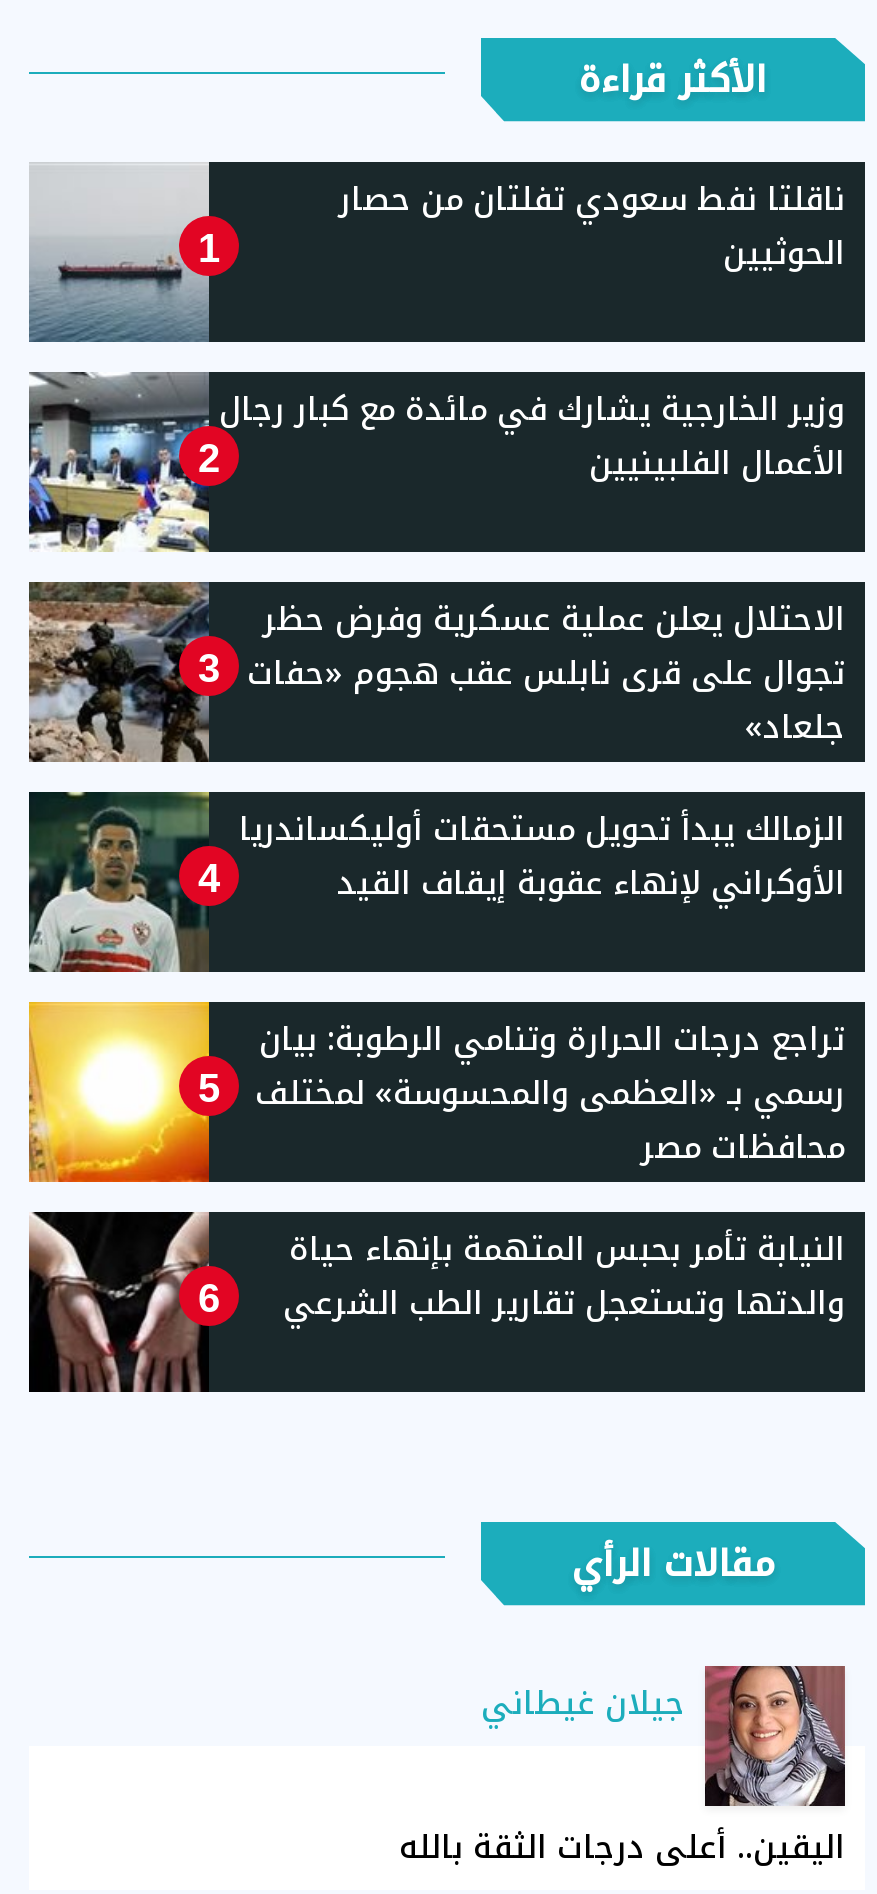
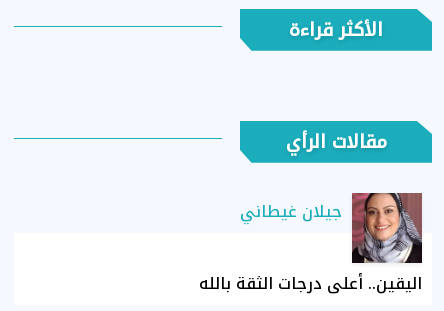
- ناقلتا نفط سعودي تفلتان من حصار
- الحوثيين
- 2

- 1

- وزير الخارجية يشارك في مائدة مع كبار رجال
- الأعمال الفلبينيين
- 3

- الاحتلال يعلن عملية عسكرية وفرض حظر
- تجوال على قرى نابلس عقب هجوم «حفات
- جلعاد»
- 4

- الزمالك يبدأ تحويل مستحقات أوليكساندريا
- الأوكراني لإنهاء عقوبة إيقاف القيد
- 5

- تراجع درجات الحرارة وتنامي الرطوبة: بيان
- رسمي بـ «العظمى والمحسوسة» لمختلف
- محافظات مصر
- 6

- النيابة تأمر بحبس المتهمة بإنهاء حياة
- والدتها وتستعجل تقارير الطب الشرعي
